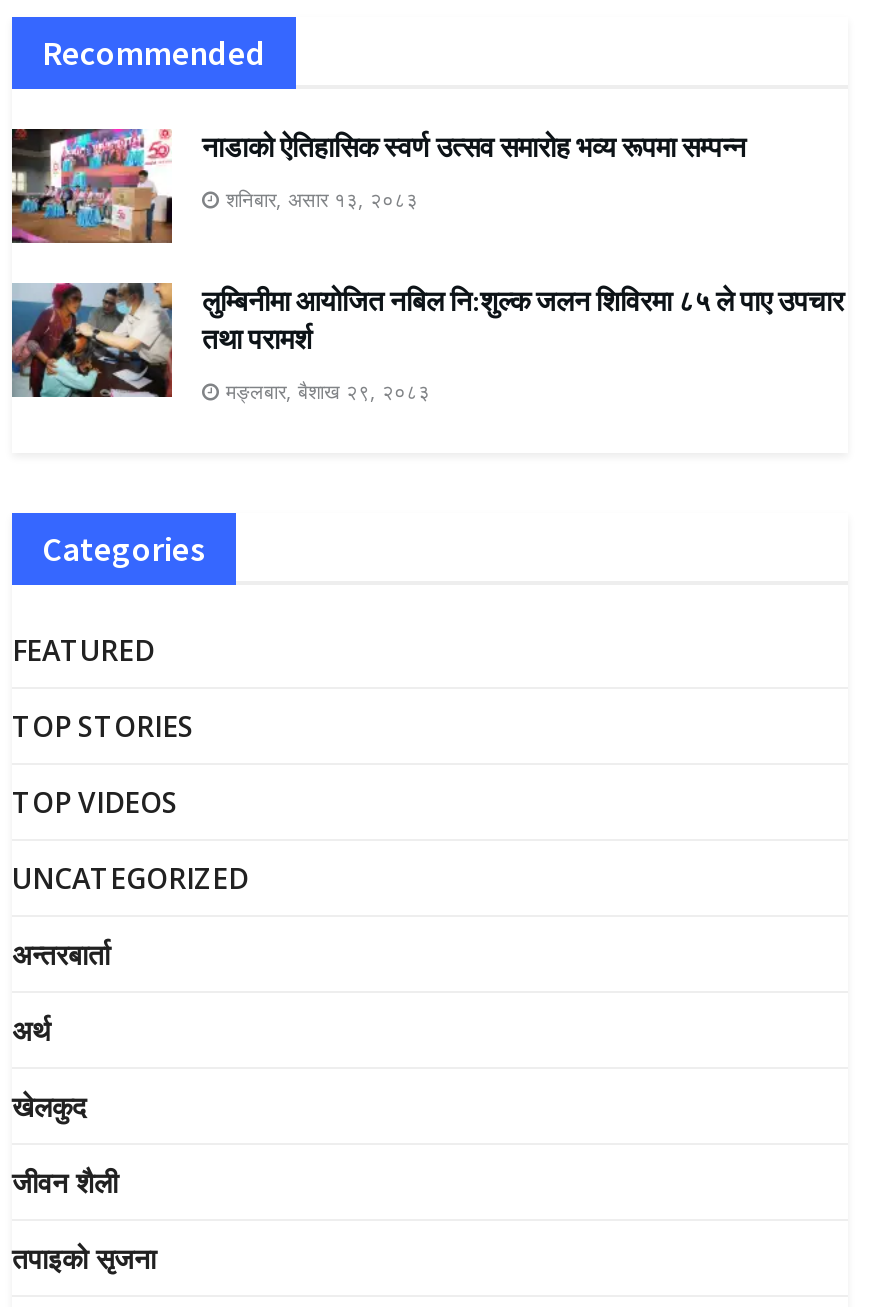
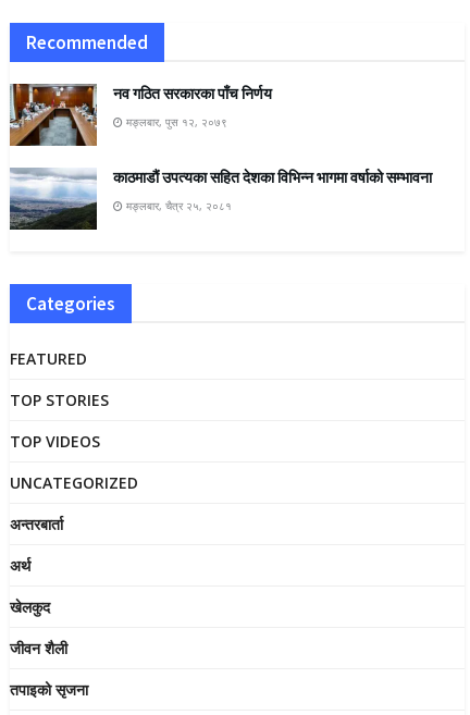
- [image]
- नाडाको ऐतिहासिक स्वर्ण उत्सव समारोह भव्य रूपमा सम्पन्न
+ [image]
+ नव गठित सरकारका पाँच निर्णय

- शनिबार, असार १३, २०८३
+ मङ्लबार, पुस १२, २०७९

- [image]
- लुम्बिनीमा आयोजित नबिल नि:शुल्क जलन शिविरमा ८५ ले पाए उपचार
- तथा परामर्श
+ [image]
+ काठमाडौं उपत्यका सहित देशका विभिन्न भागमा वर्षाको सम्भावना

- मङ्लबार, बैशाख २९, २०८३
+ मङ्लबार, चैत्र २५, २०८१
